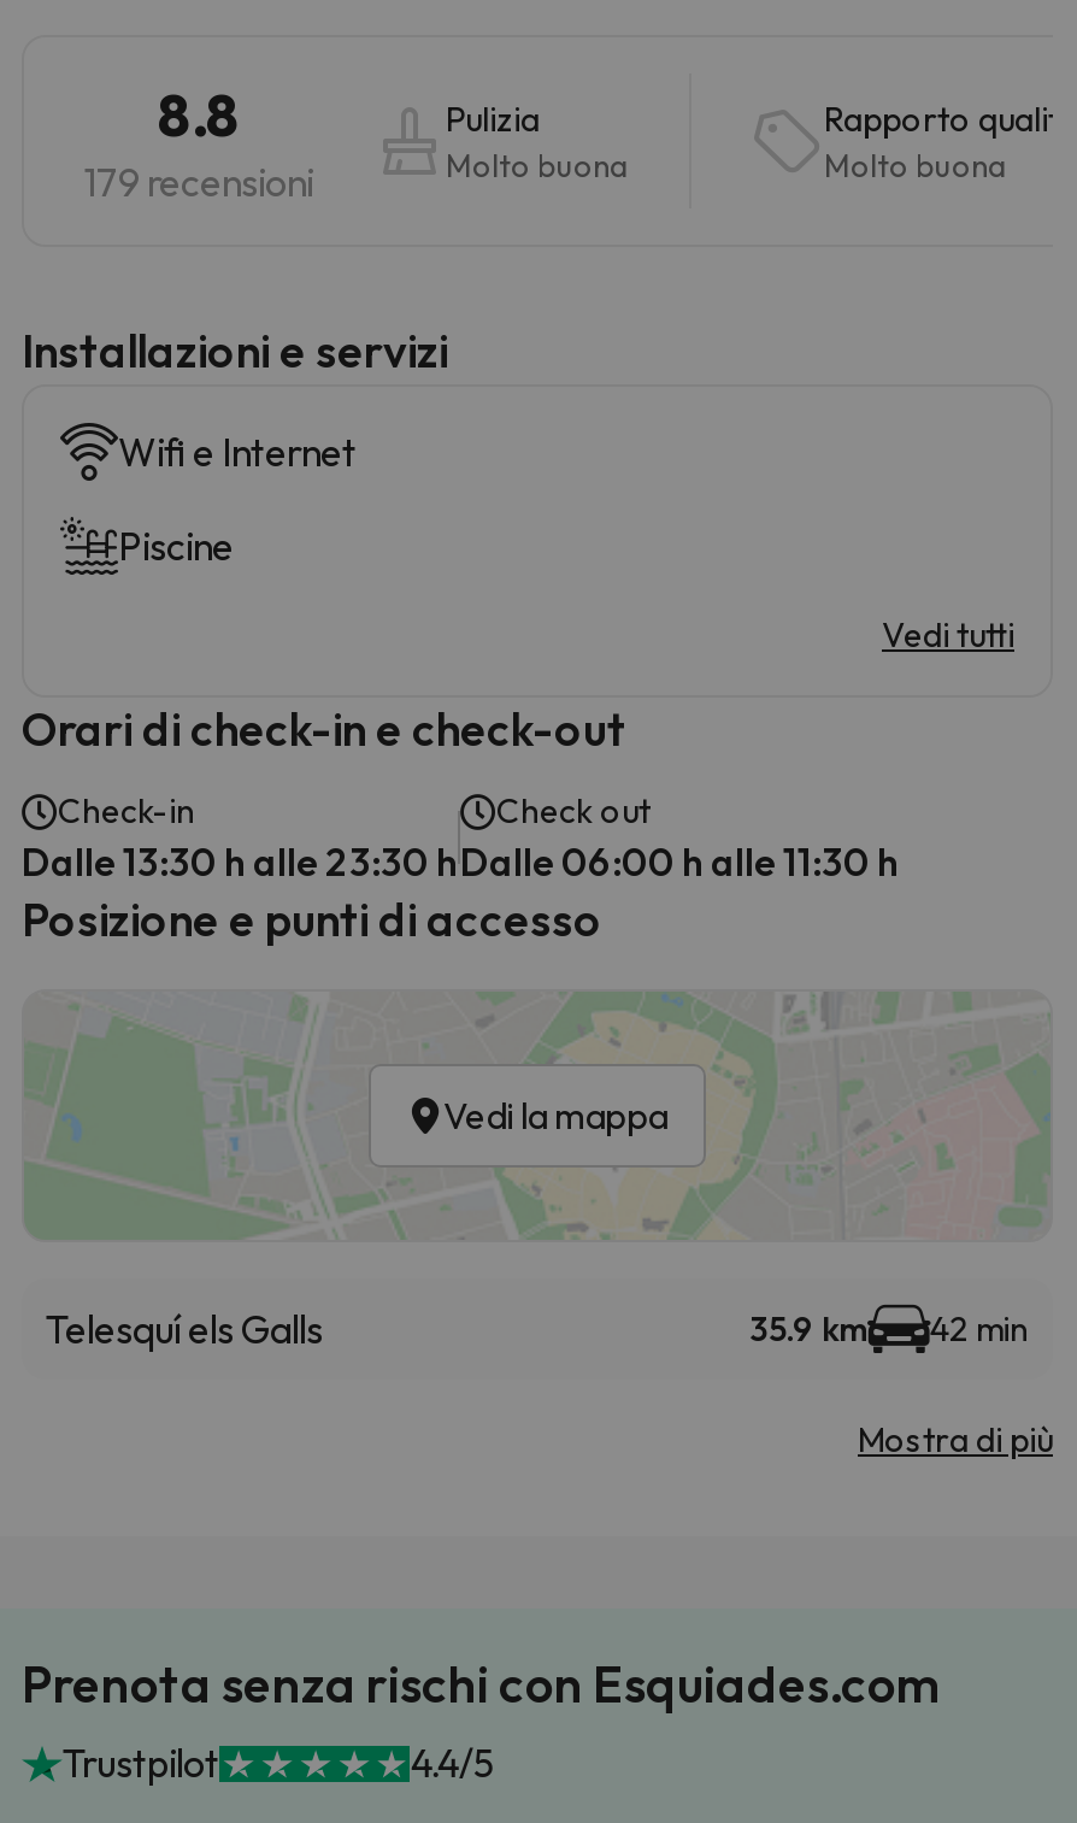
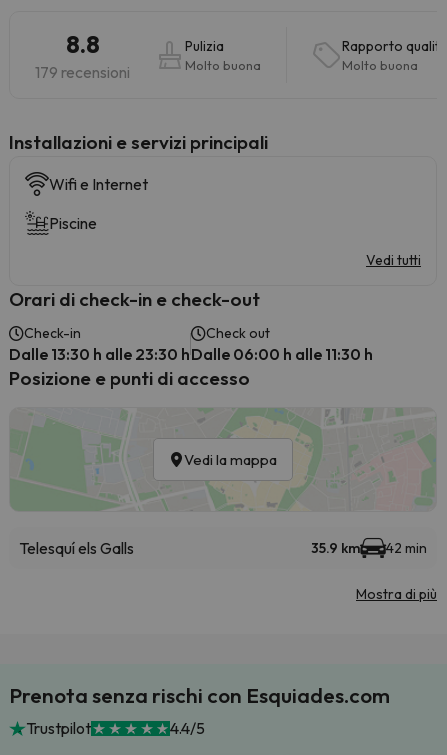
- Installazioni e servizi
+ Installazioni e servizi principali
